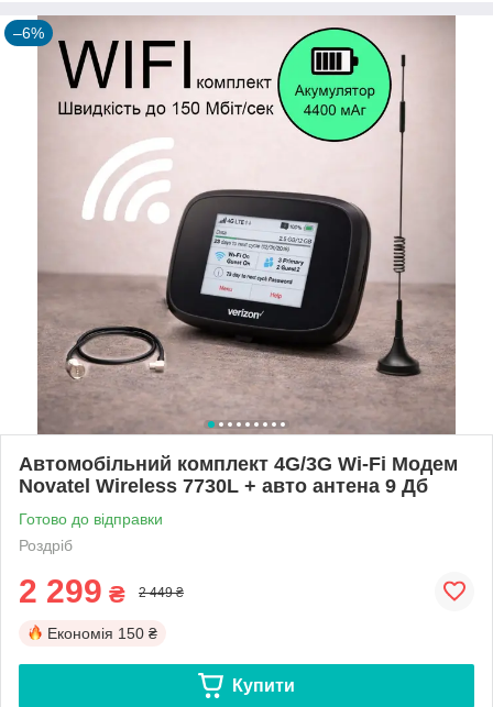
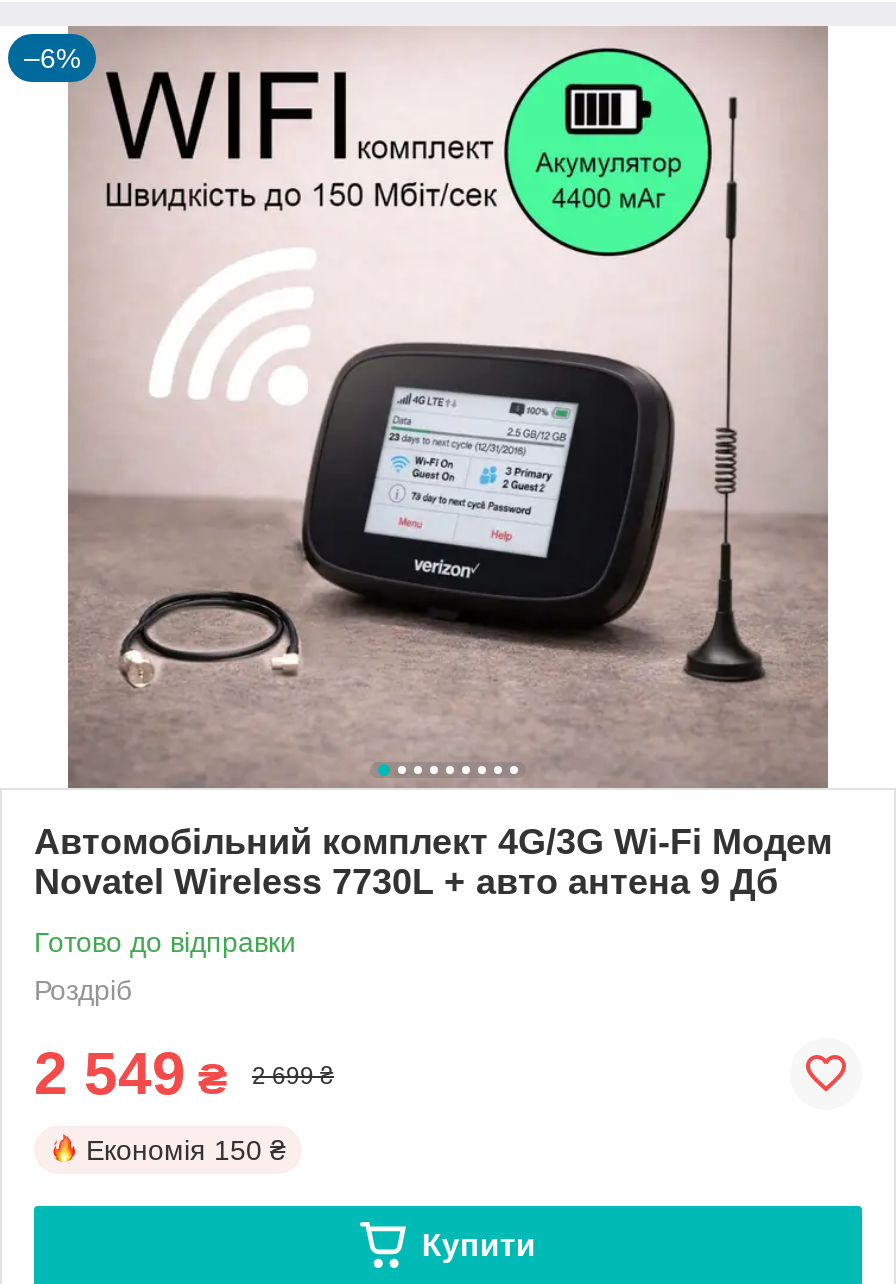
- 2 299 ₴
+ 2 549 ₴

- 2 449 ₴
+ 2 699 ₴
